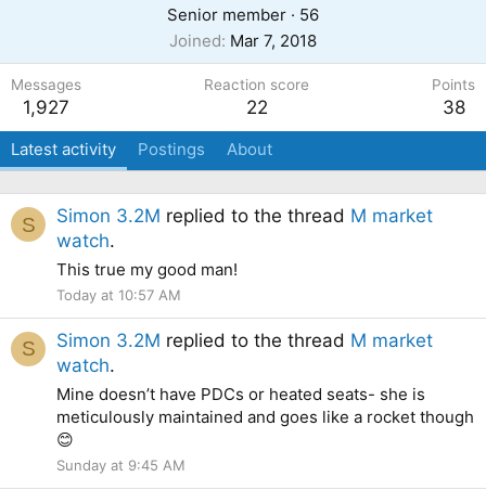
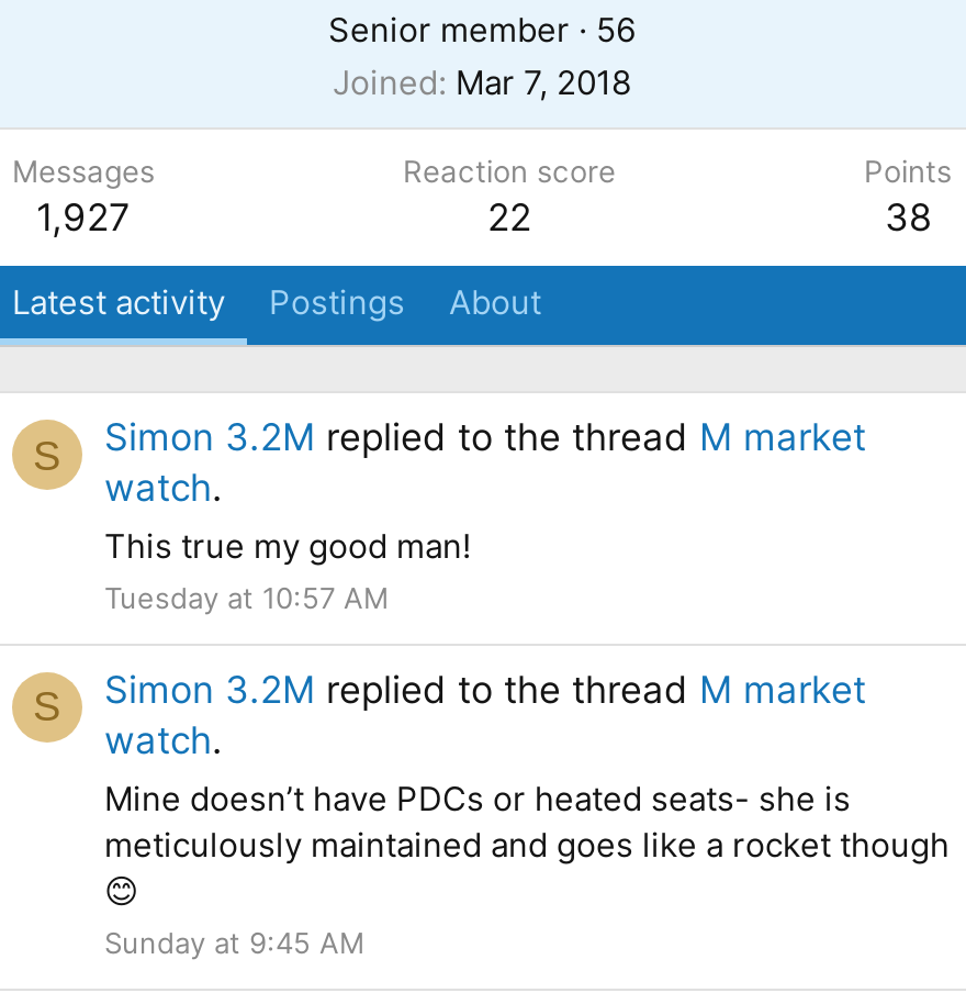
- Today at 10:57 AM
+ Tuesday at 10:57 AM
